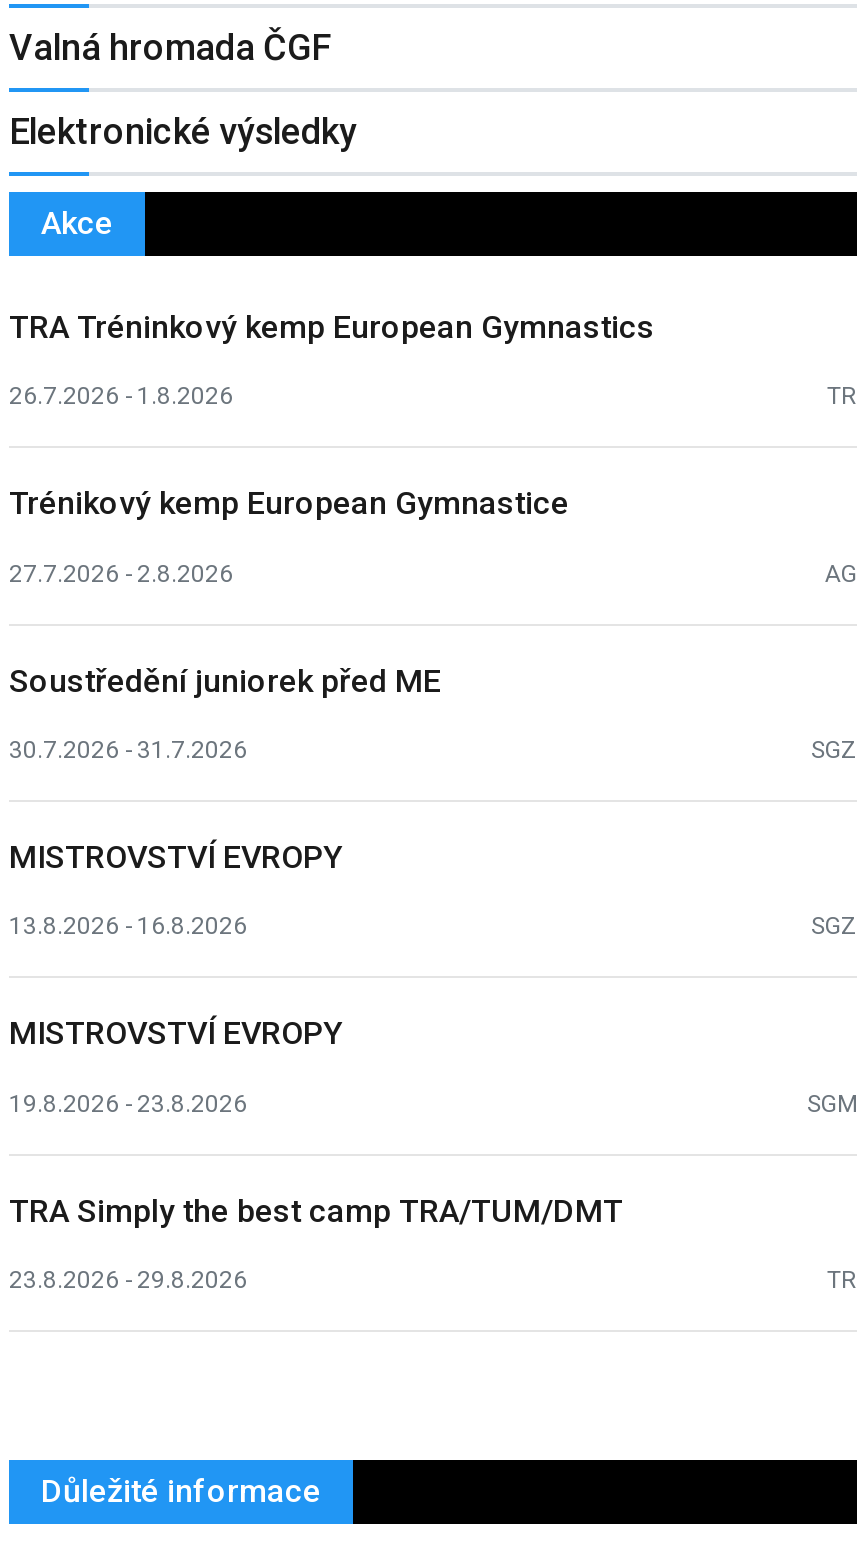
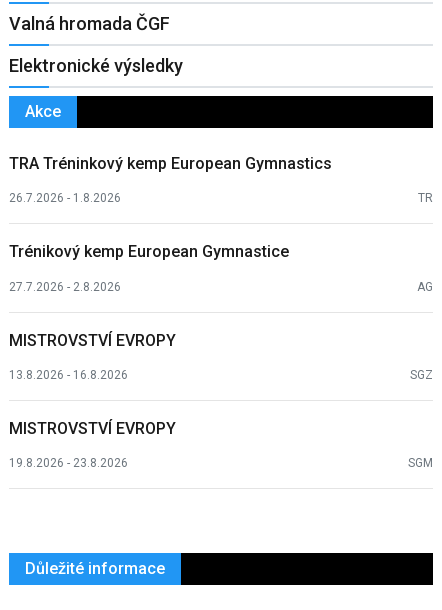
- Soustředění juniorek před ME
- 30.7.2026 - 31.7.2026
- SGZ

- TRA Simply the best camp TRA/TUM/DMT
- 23.8.2026 - 29.8.2026
- TR
